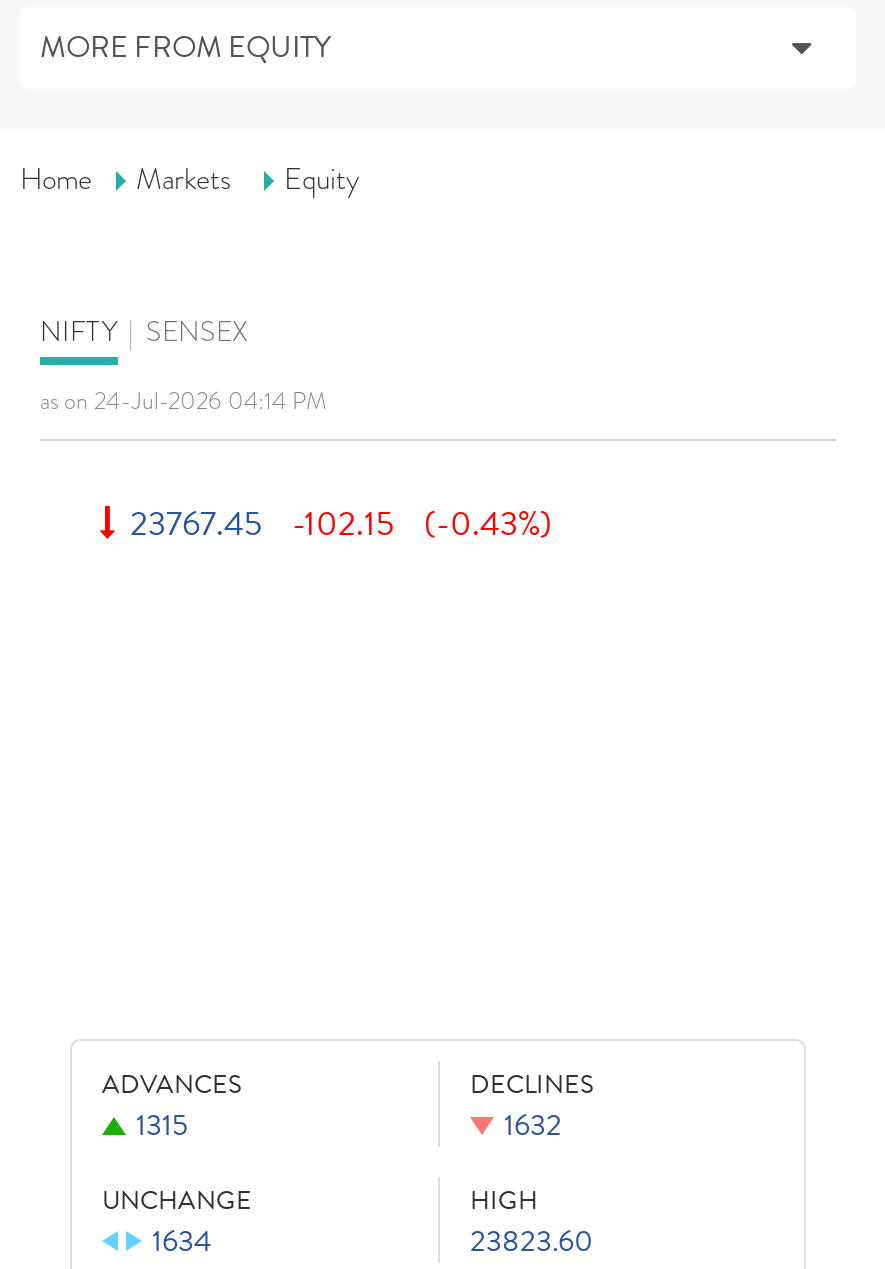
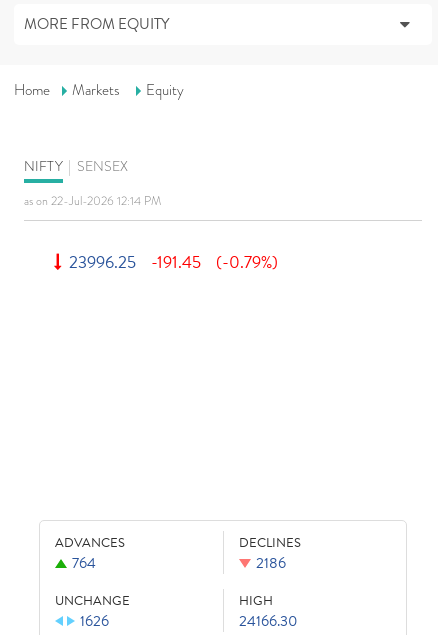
- as on 24-Jul-2026 04:14 PM
+ as on 22-Jul-2026 12:14 PM

- 23767.45 -102.15 (-0.43%)
+ 23996.25 -191.45 (-0.79%)

- 1315
+ 764

- 1632
+ 2186

- 1634
+ 1626

- 23823.60
+ 24166.30
